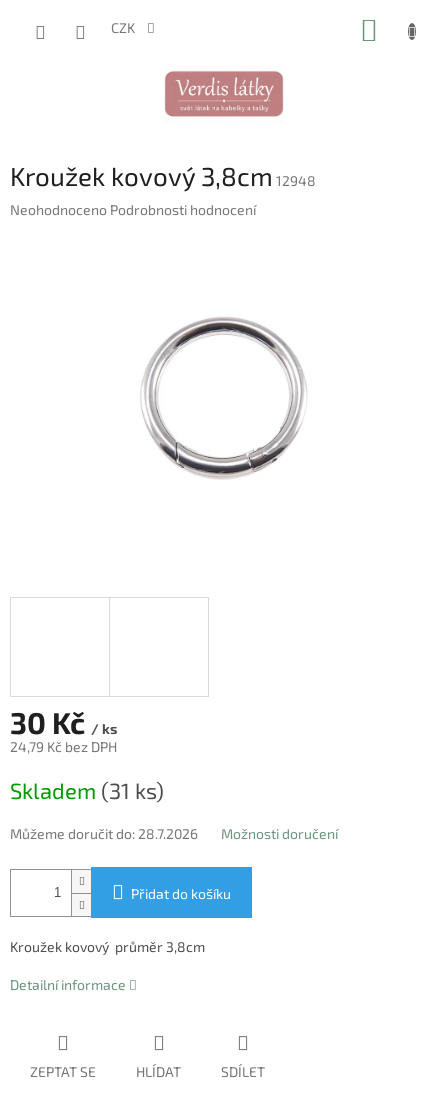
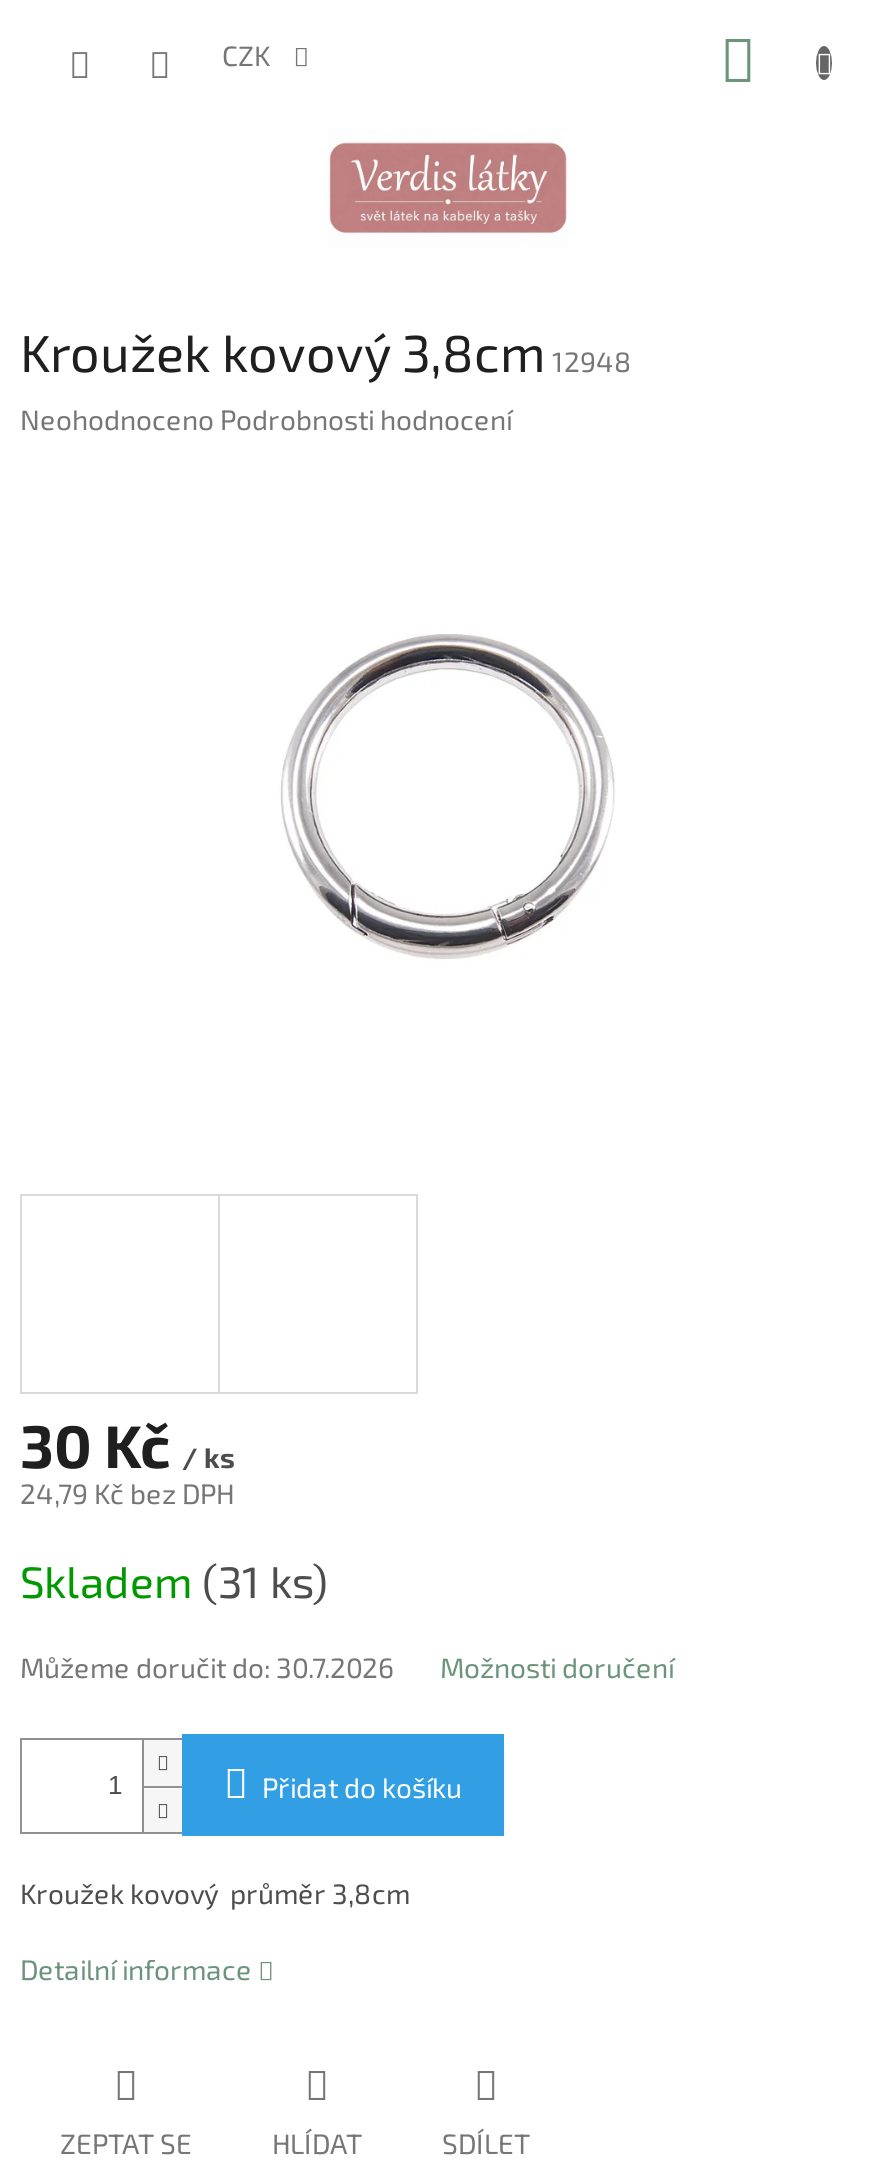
- Můžeme doručit do: 28.7.2026
+ Můžeme doručit do: 30.7.2026
